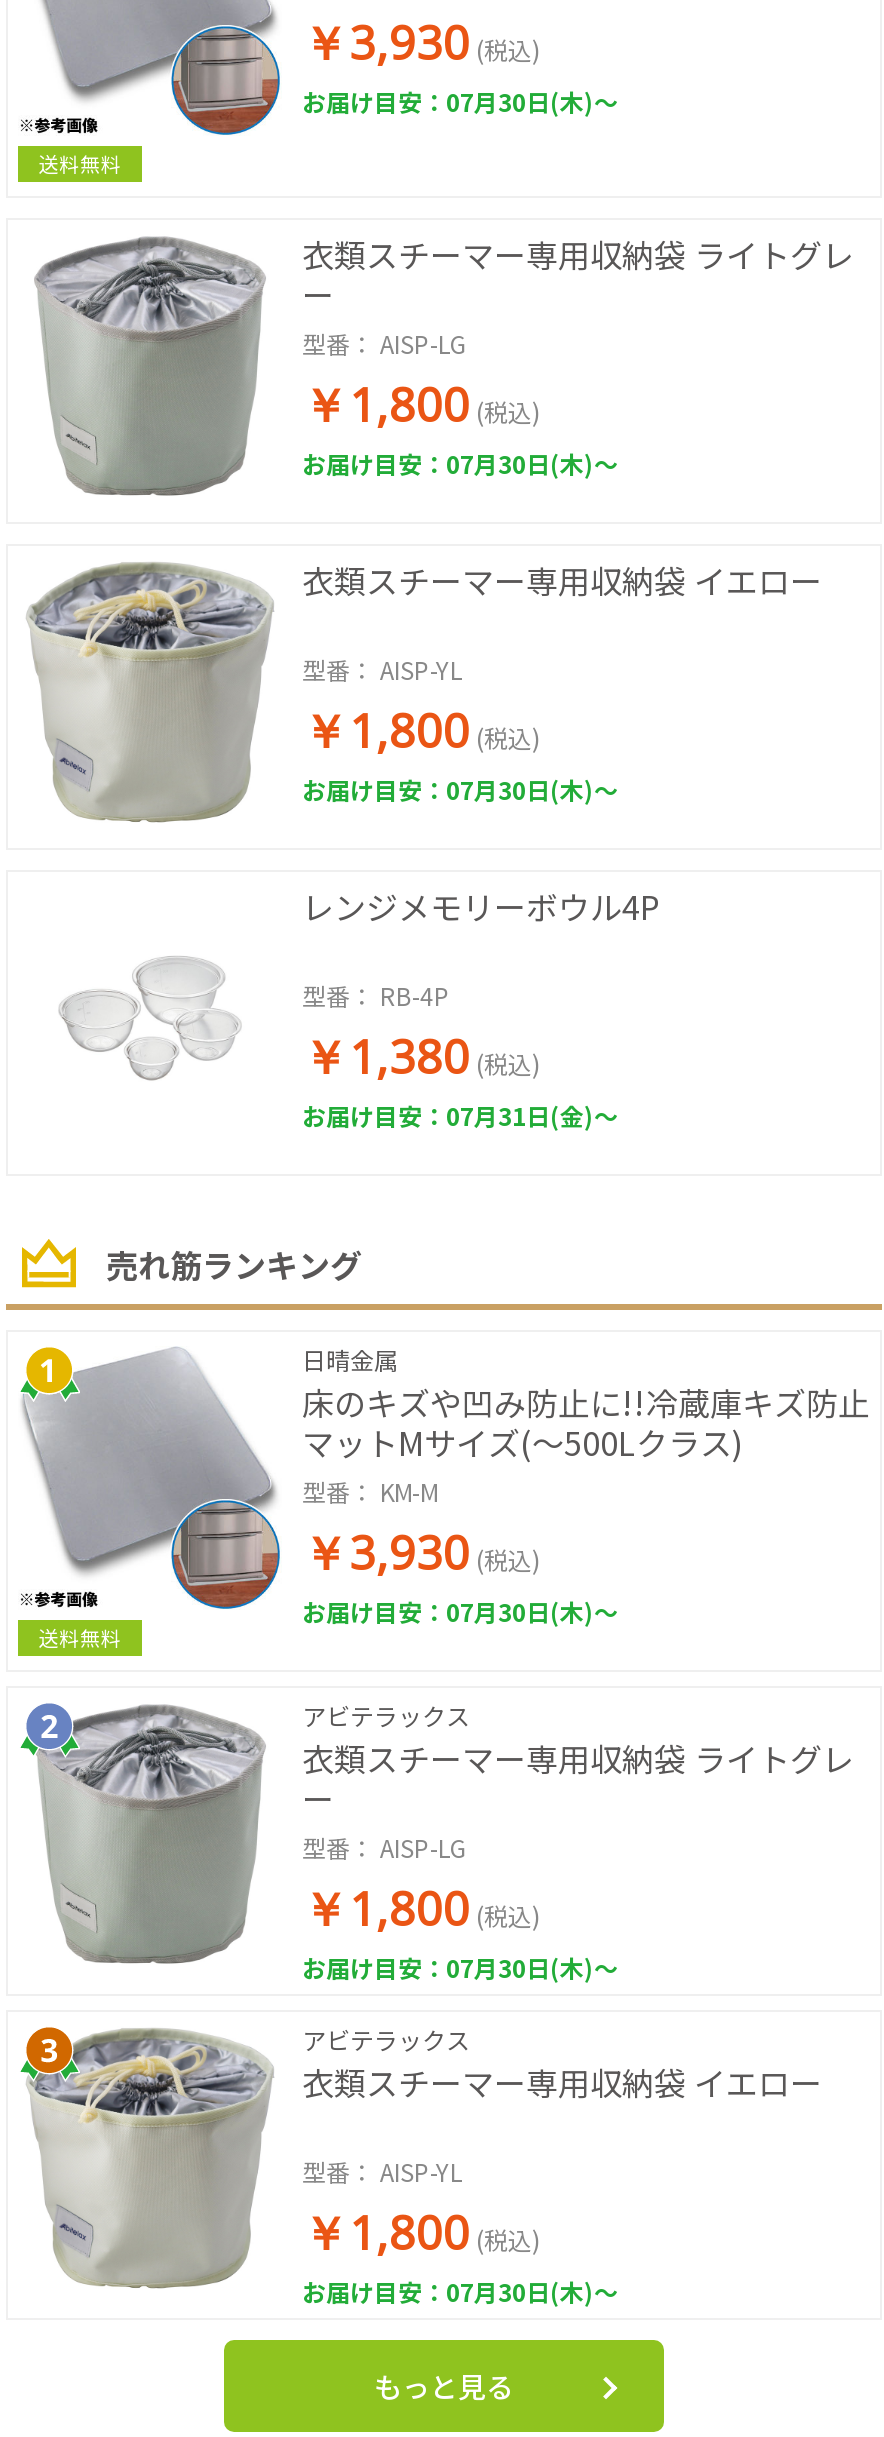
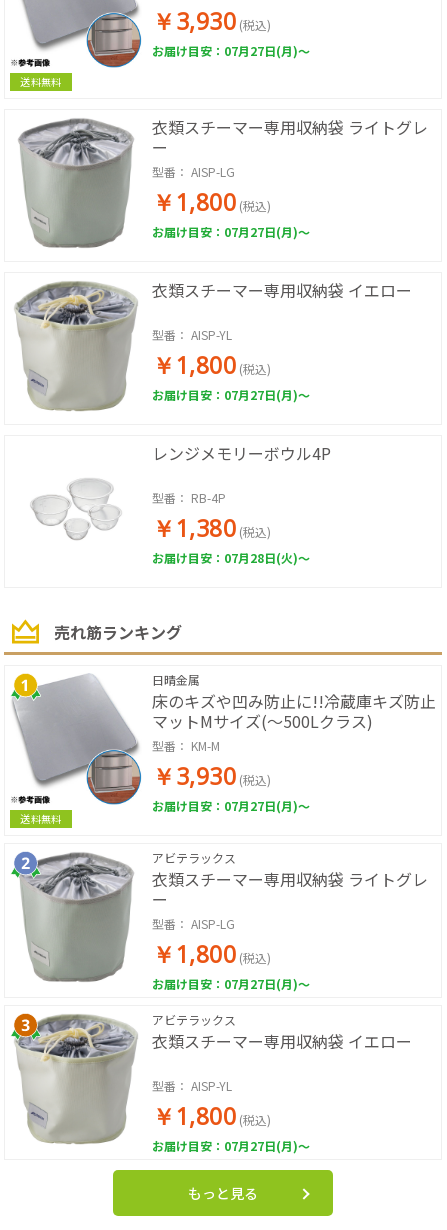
- お届け目安：07月30日(木)～
+ お届け目安：07月27日(月)～

- お届け目安：07月30日(木)～
+ お届け目安：07月27日(月)～

- お届け目安：07月30日(木)～
+ お届け目安：07月27日(月)～

- お届け目安：07月31日(金)～
+ お届け目安：07月28日(火)～

- お届け目安：07月30日(木)～
+ お届け目安：07月27日(月)～

- お届け目安：07月30日(木)～
+ お届け目安：07月27日(月)～

- お届け目安：07月30日(木)～
+ お届け目安：07月27日(月)～
